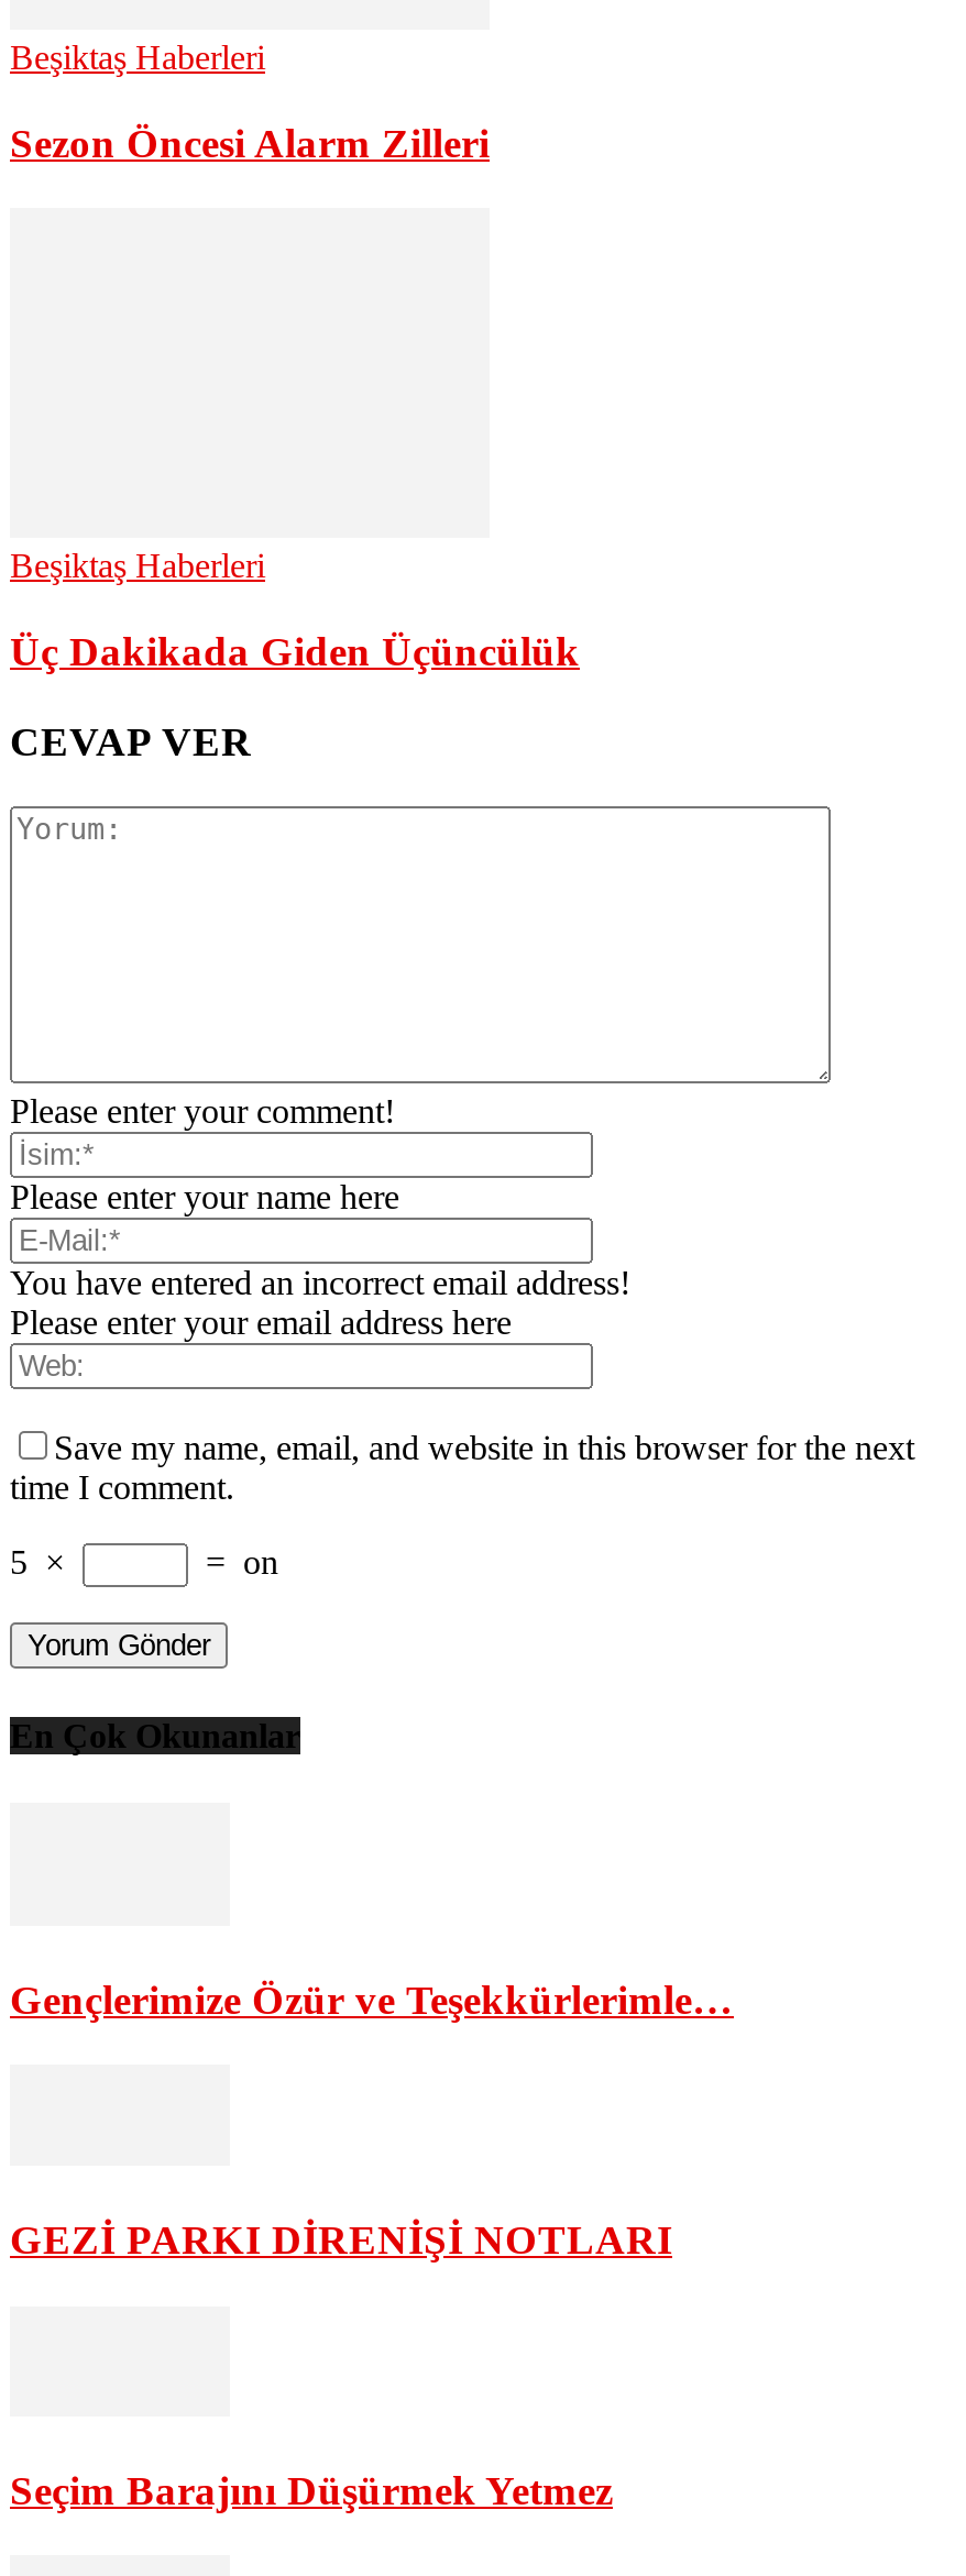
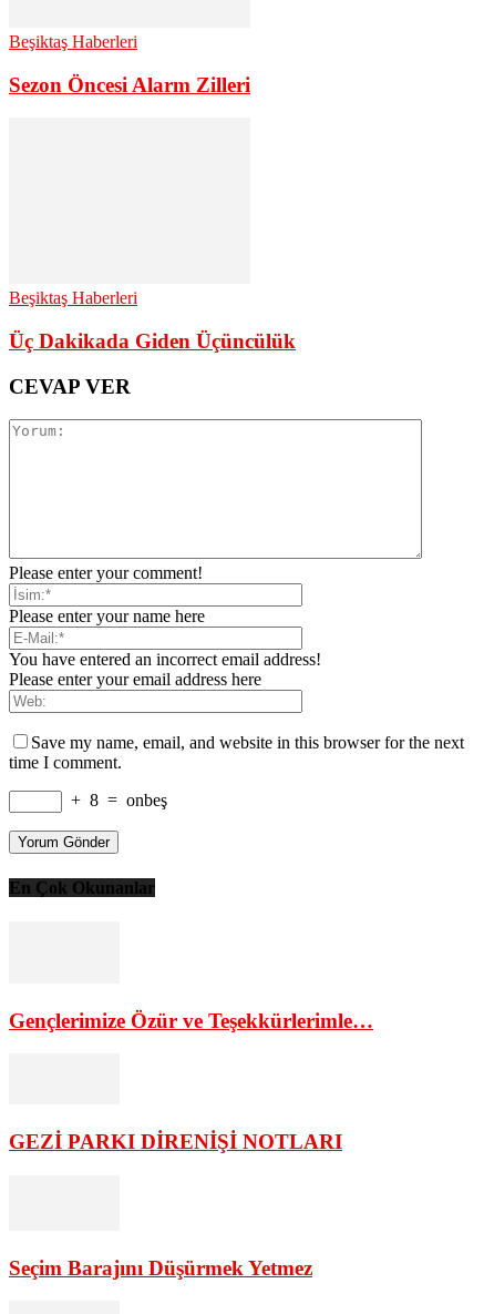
- 5 ×
- = on
+ + 8 = onbeş
